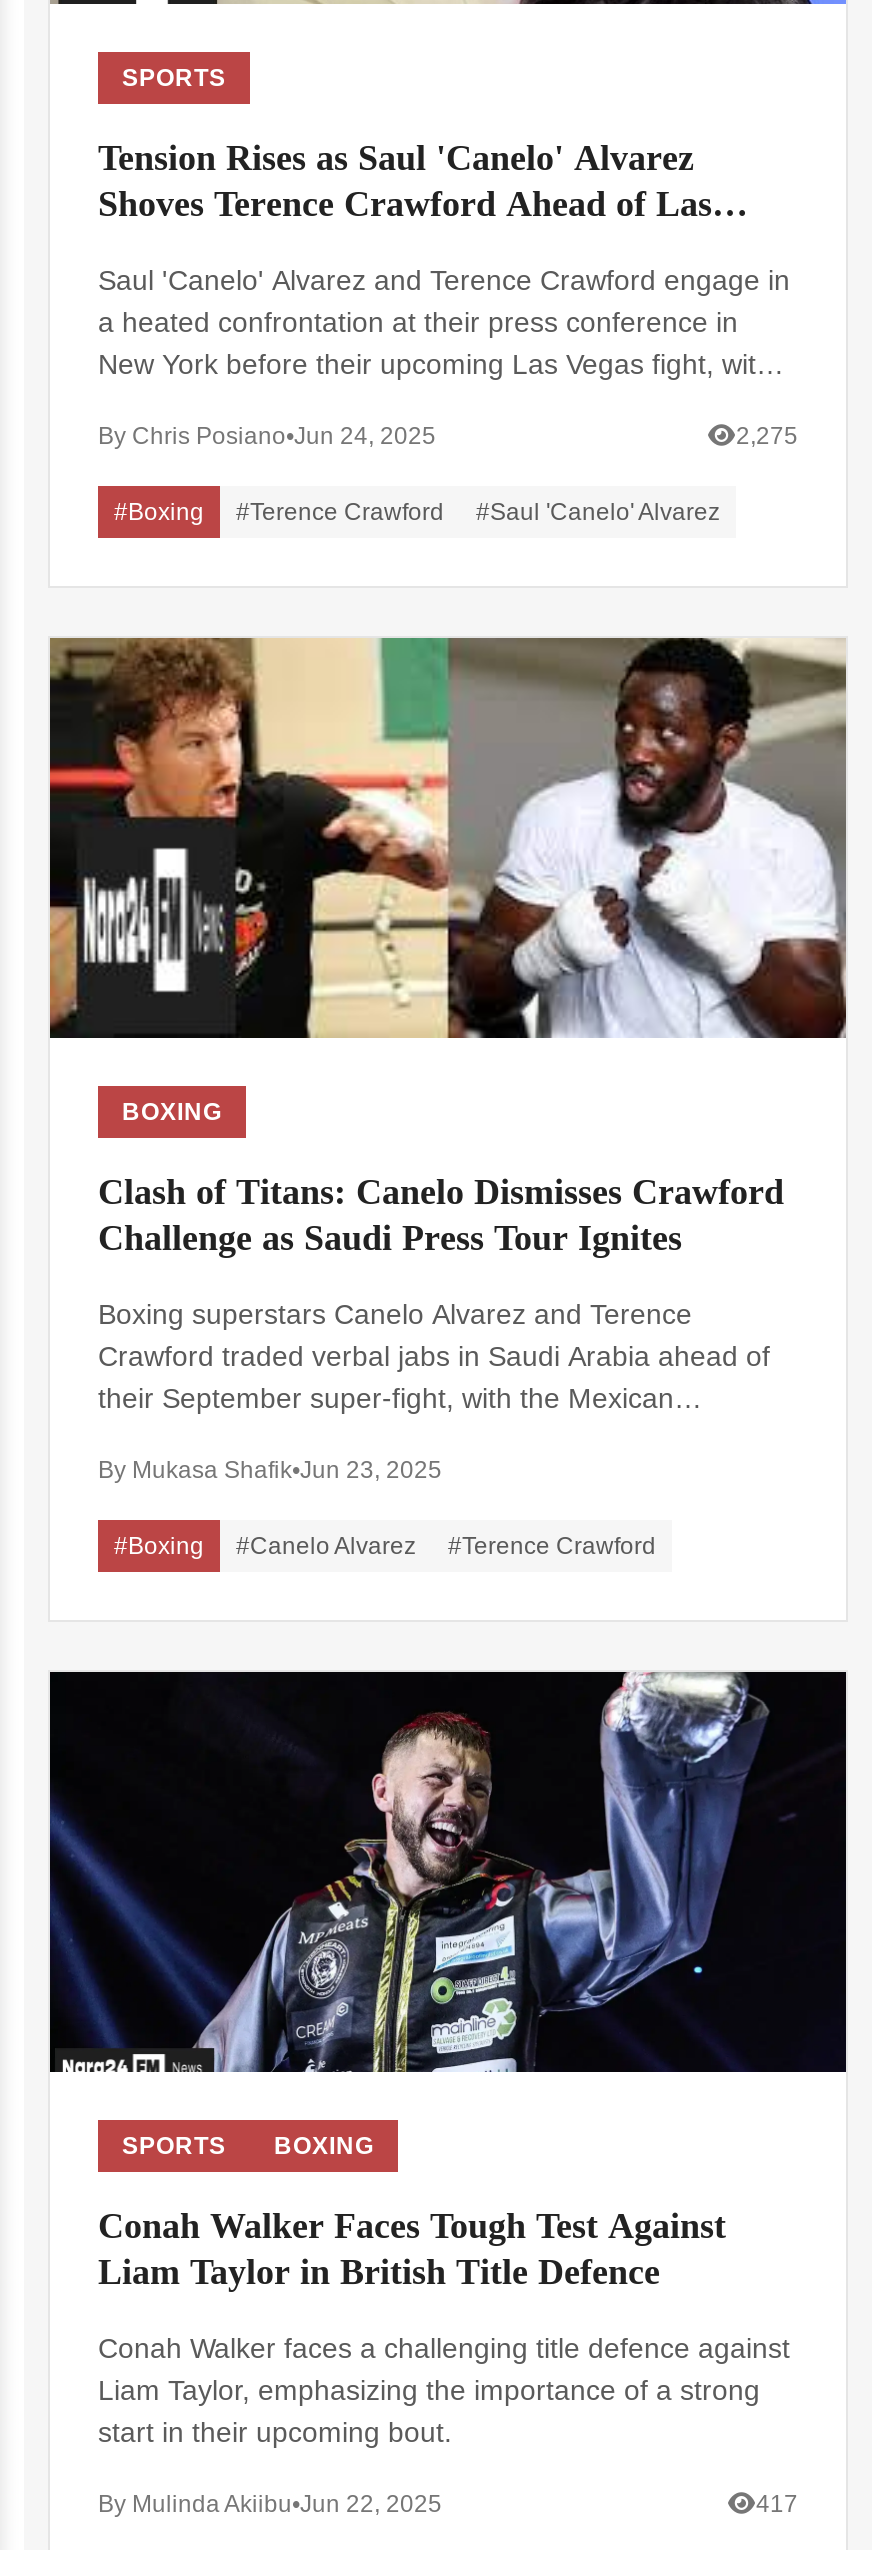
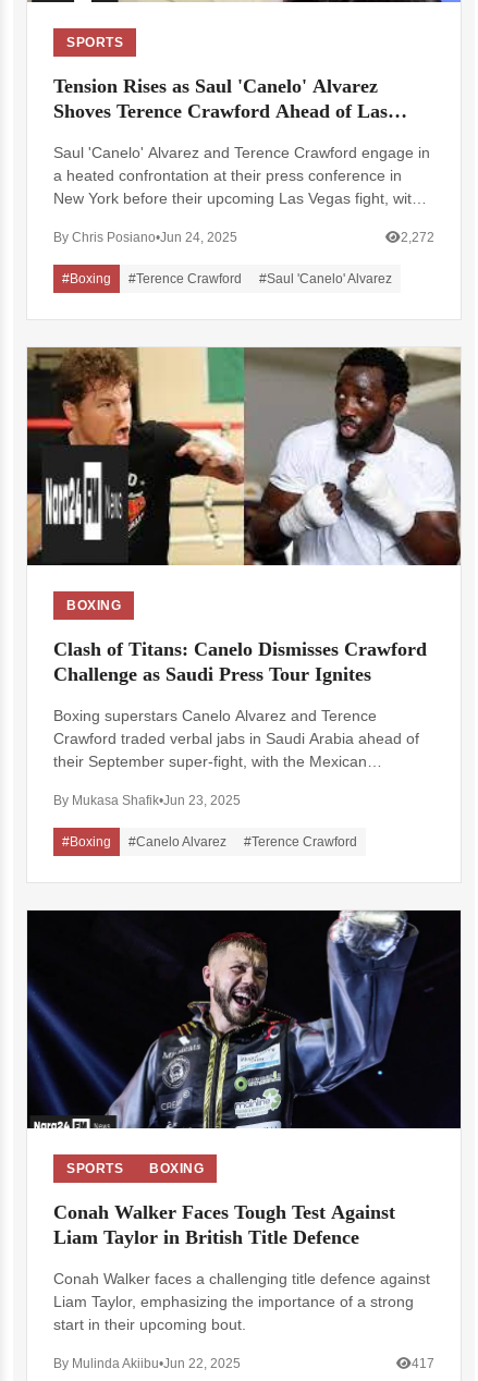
- 2,275
+ 2,272
